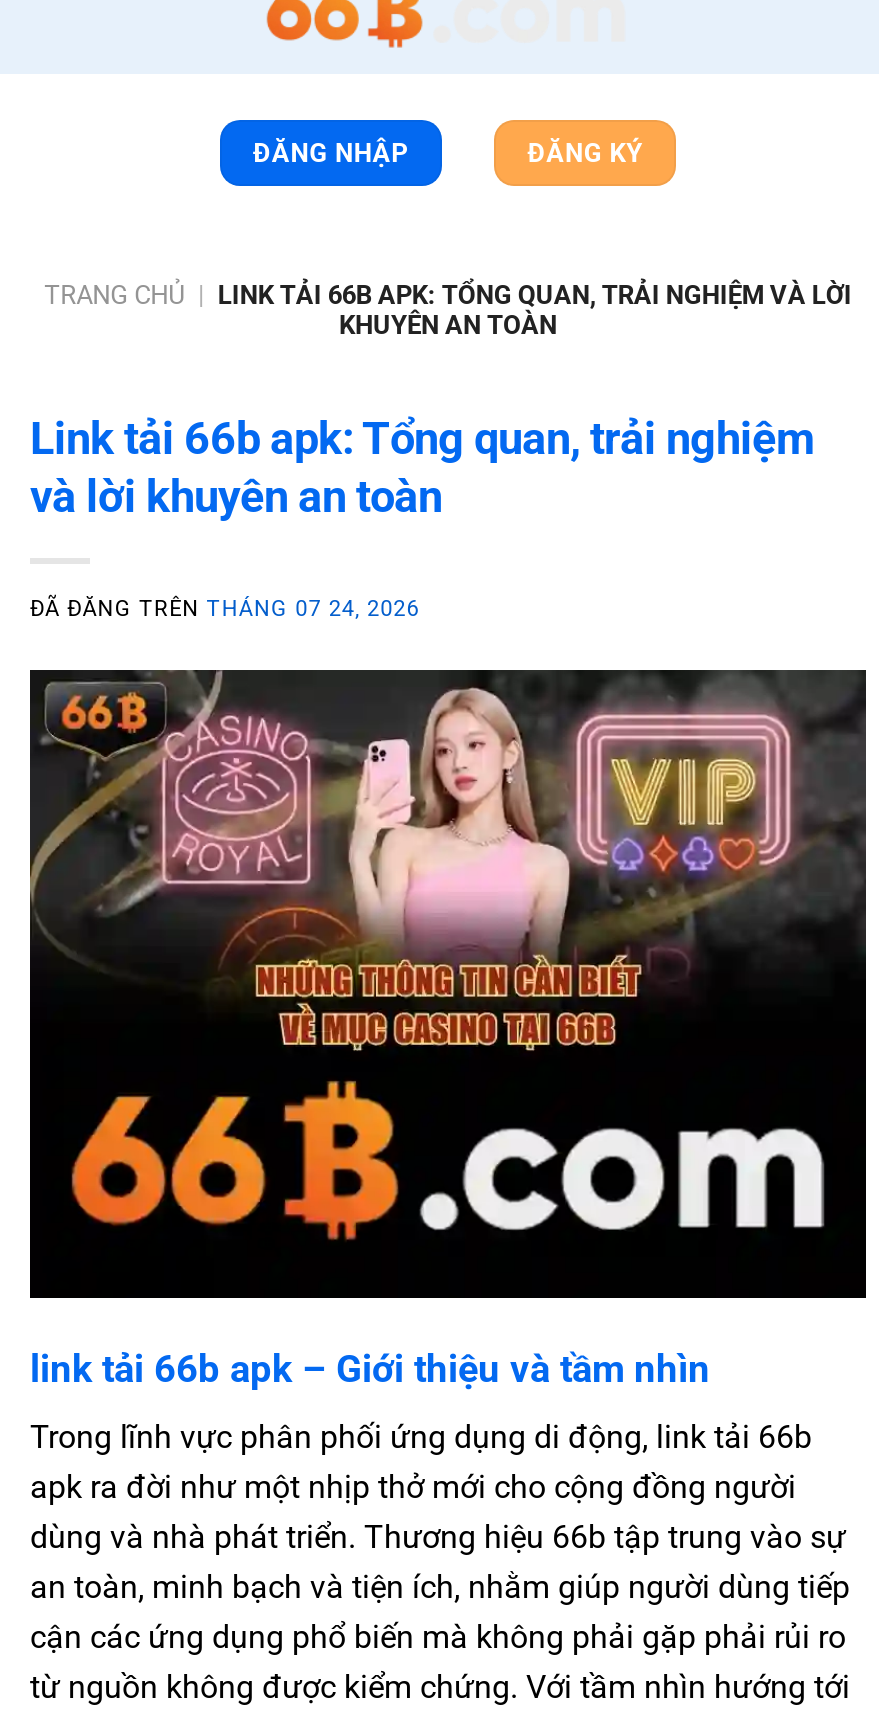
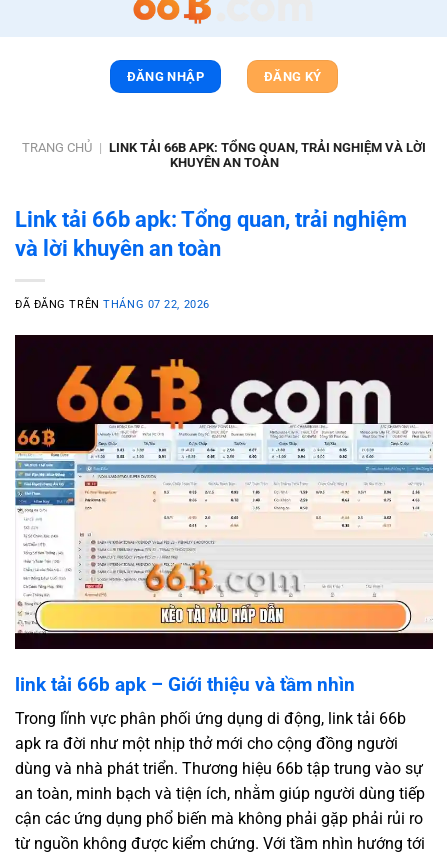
- ĐÃ ĐĂNG TRÊN THÁNG 07 24, 2026
+ ĐÃ ĐĂNG TRÊN THÁNG 07 22, 2026

- [image]
+ [image]
